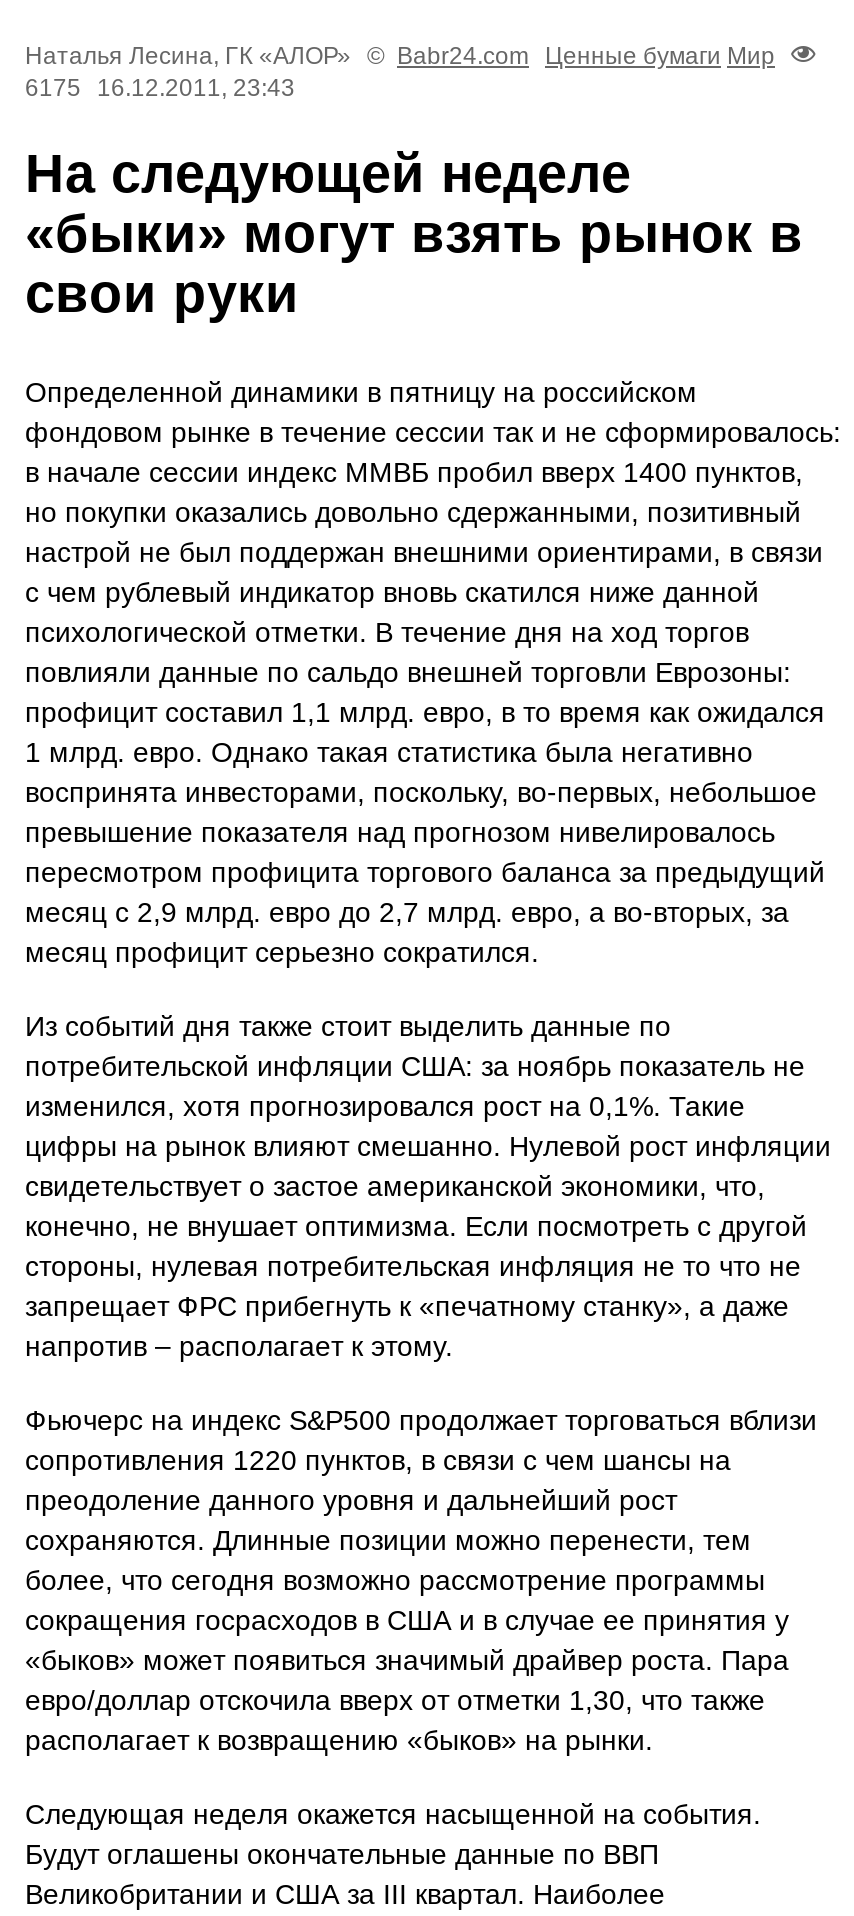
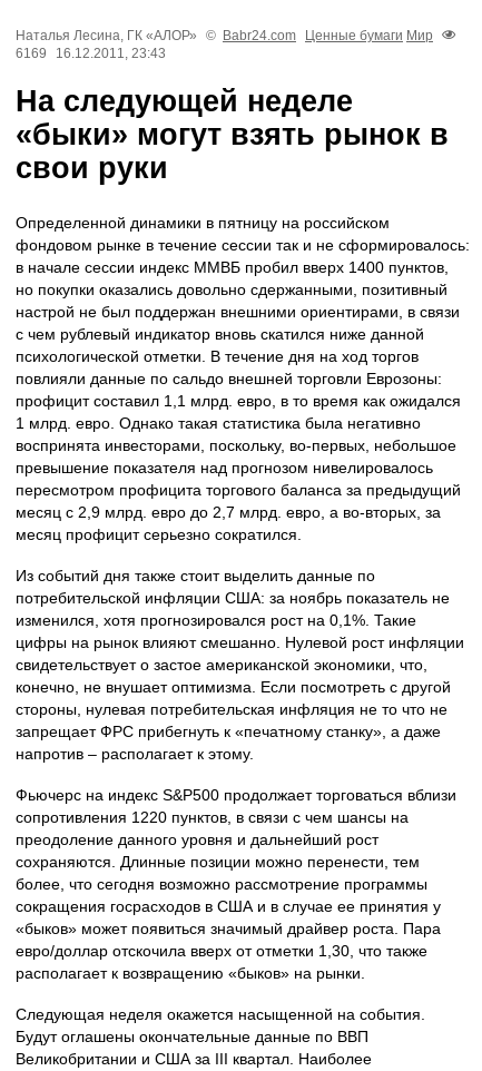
- 6175 16.12.2011, 23:43
+ 6169 16.12.2011, 23:43
